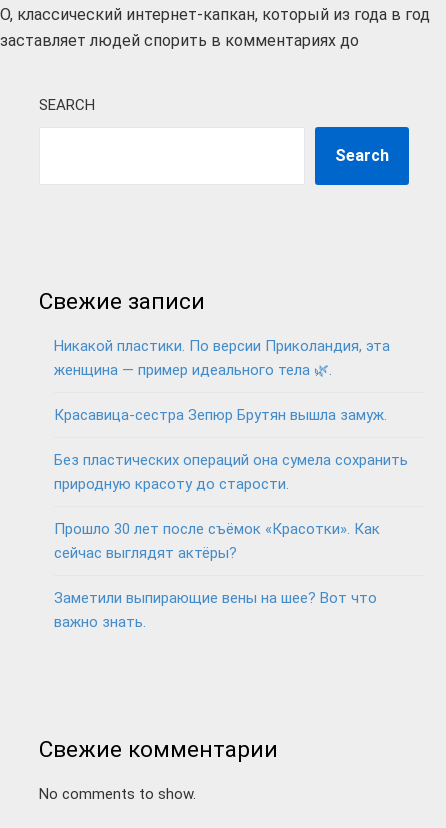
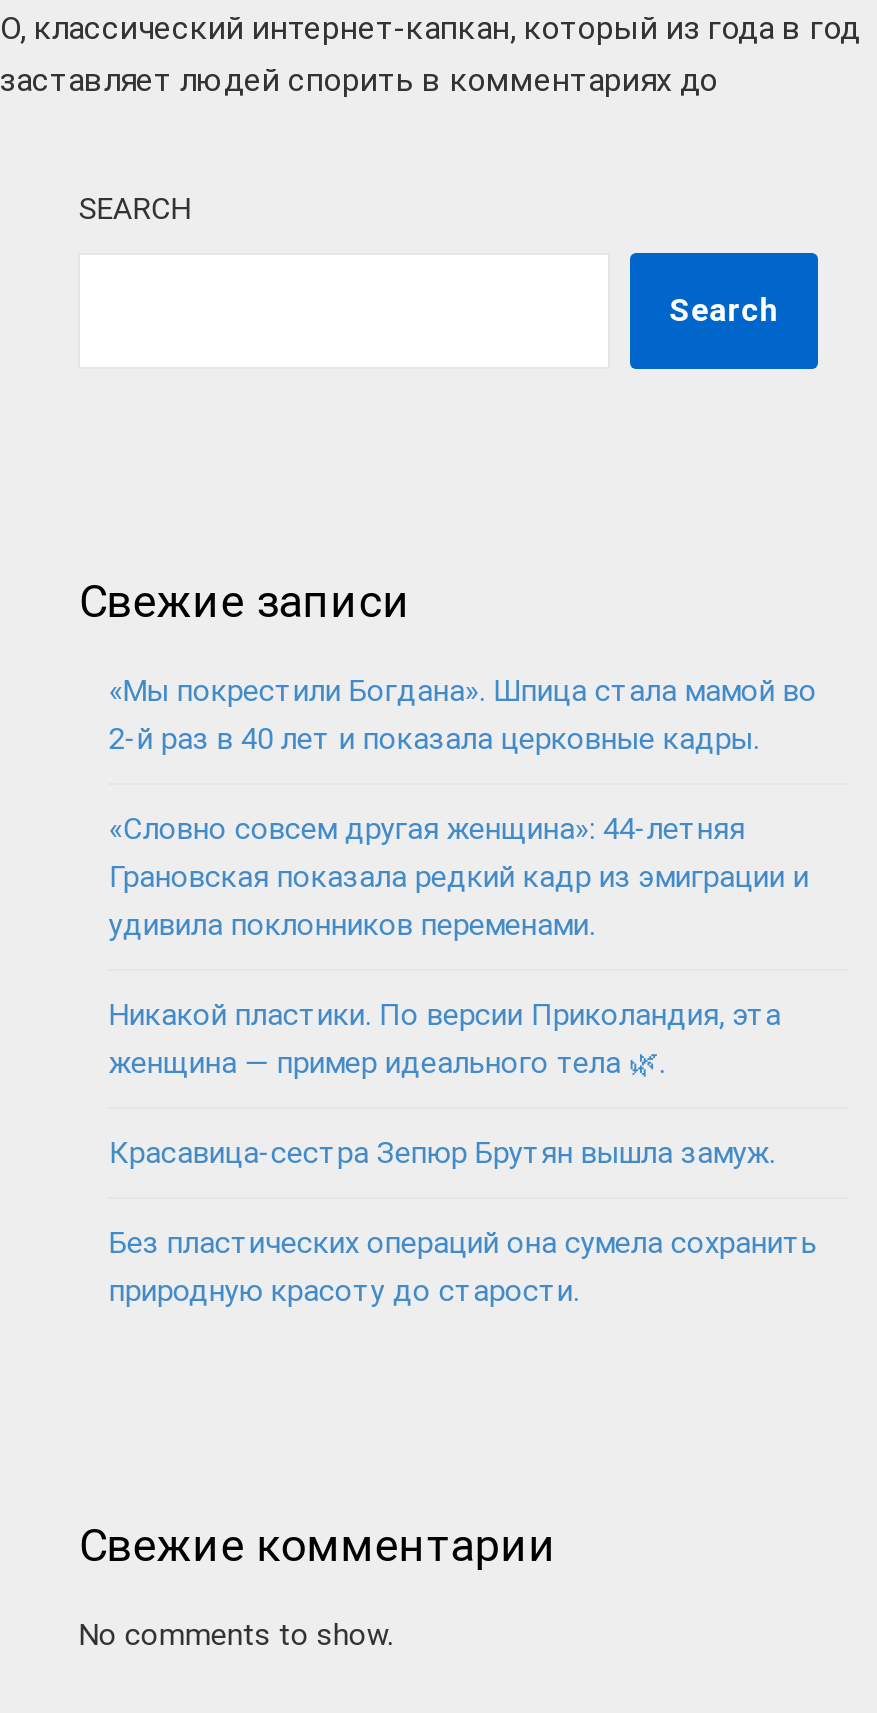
+ «Мы покрестили Богдана». Шпица стала мамой во
+ 2-й раз в 40 лет и показала церковные кадры.
+ «Словно совсем другая женщина»: 44-летняя
+ Грановская показала редкий кадр из эмиграции и
+ удивила поклонников переменами.

moved down: Никакой пластики. По версии Приколандия, эта | Красавица-сестра Зепюр Брутян вышла замуж. | Без пластических операций она сумела сохранить | природную красоту до старости.

- Прошло 30 лет после съёмок «Красотки». Как
- сейчас выглядят актёры?
- Заметили выпирающие вены на шее? Вот что
- важно знать.
